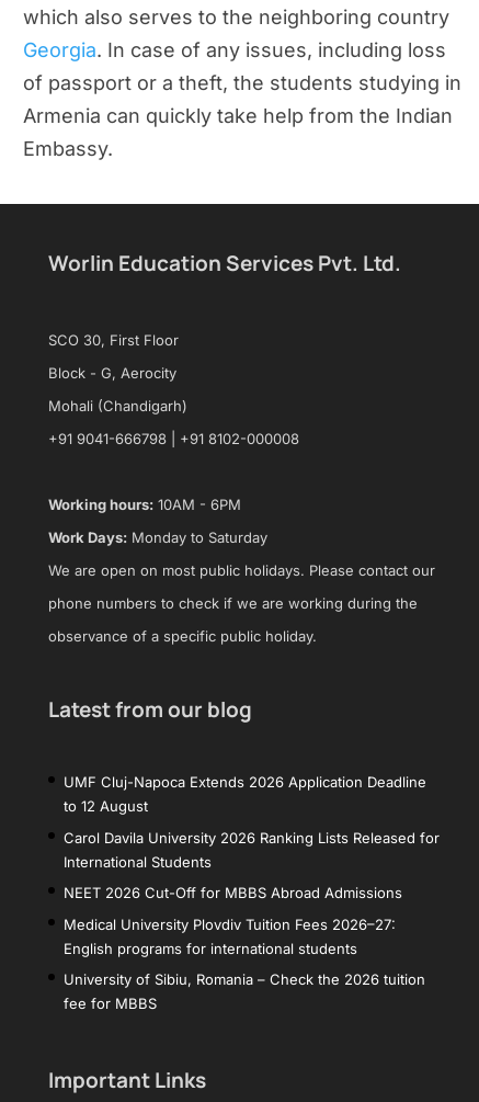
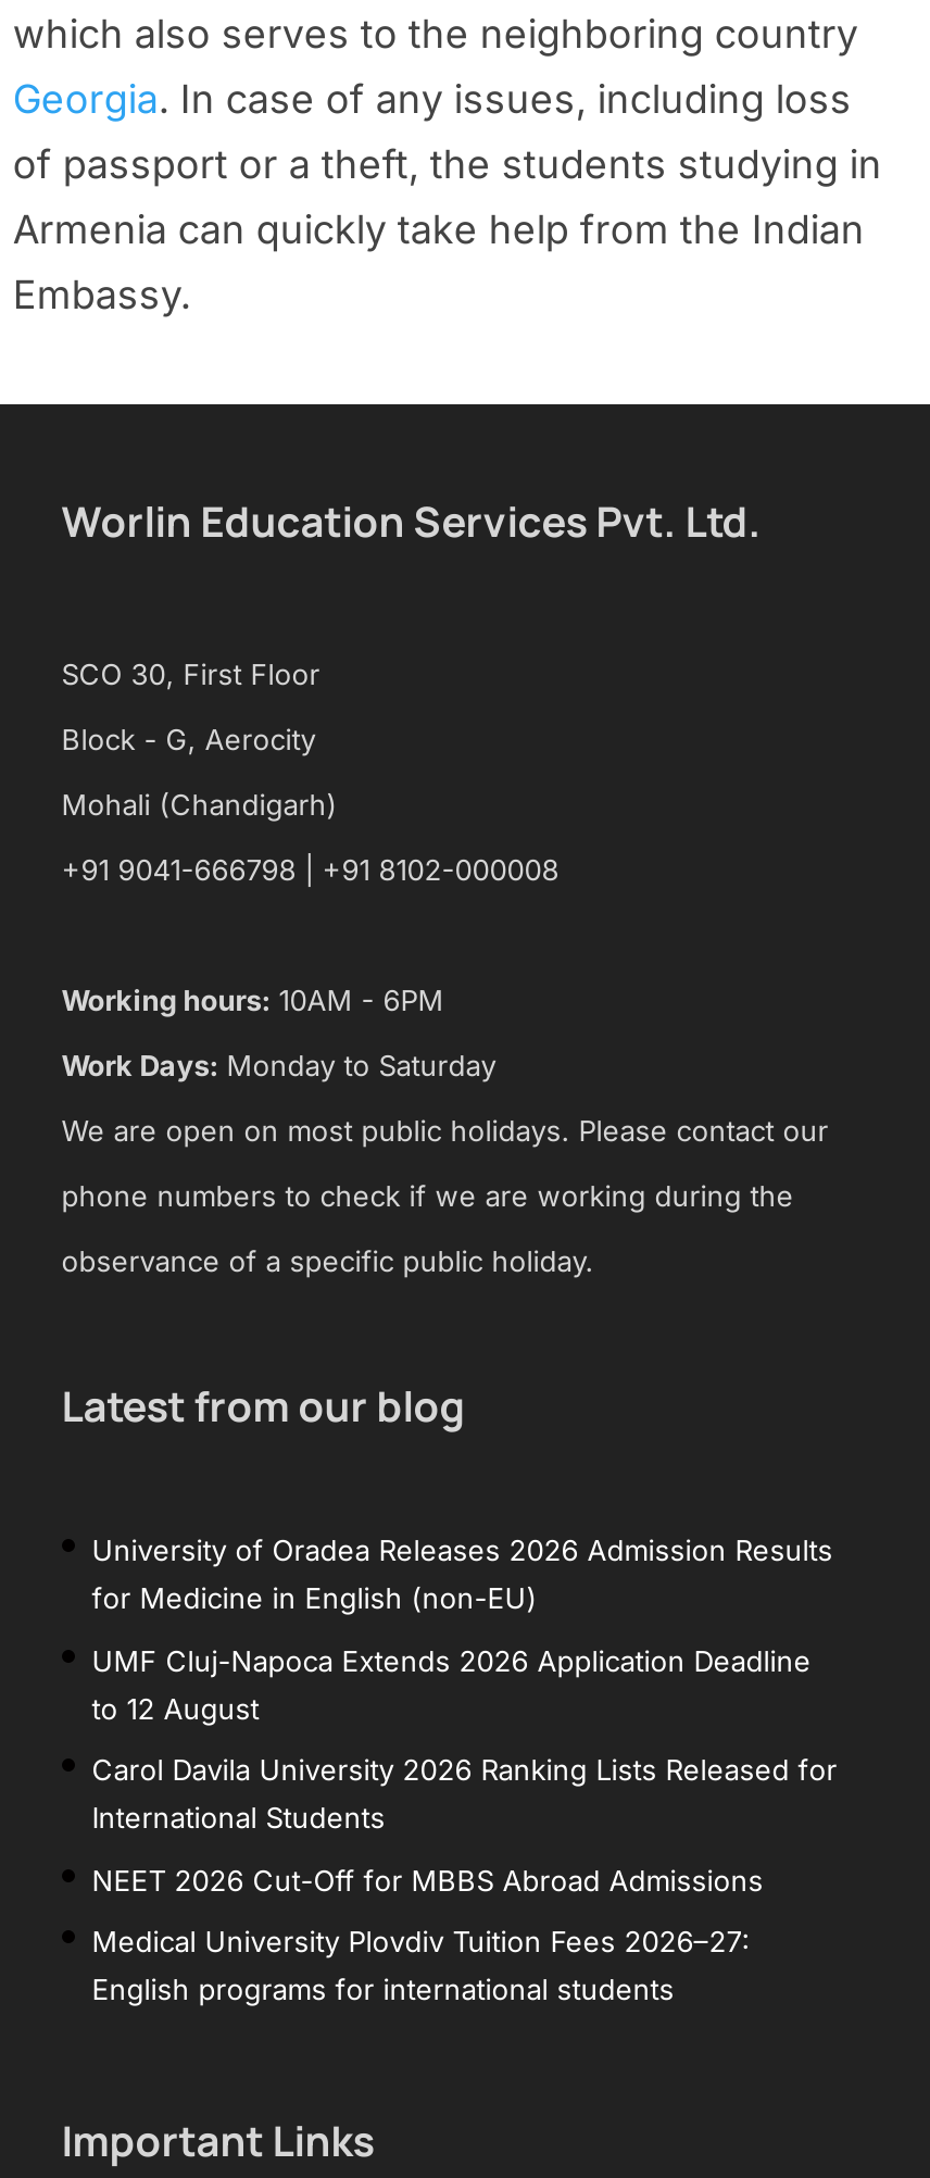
+ University of Oradea Releases 2026 Admission Results
+ for Medicine in English (non-EU)

moved down: UMF Cluj-Napoca Extends 2026 Application Deadline | to 12 August | Carol Davila University 2026 Ranking Lists Released for | International Students | NEET 2026 Cut-Off for MBBS Abroad Admissions | Medical University Plovdiv Tuition Fees 2026–27: | English programs for international students

- University of Sibiu, Romania – Check the 2026 tuition
- fee for MBBS
